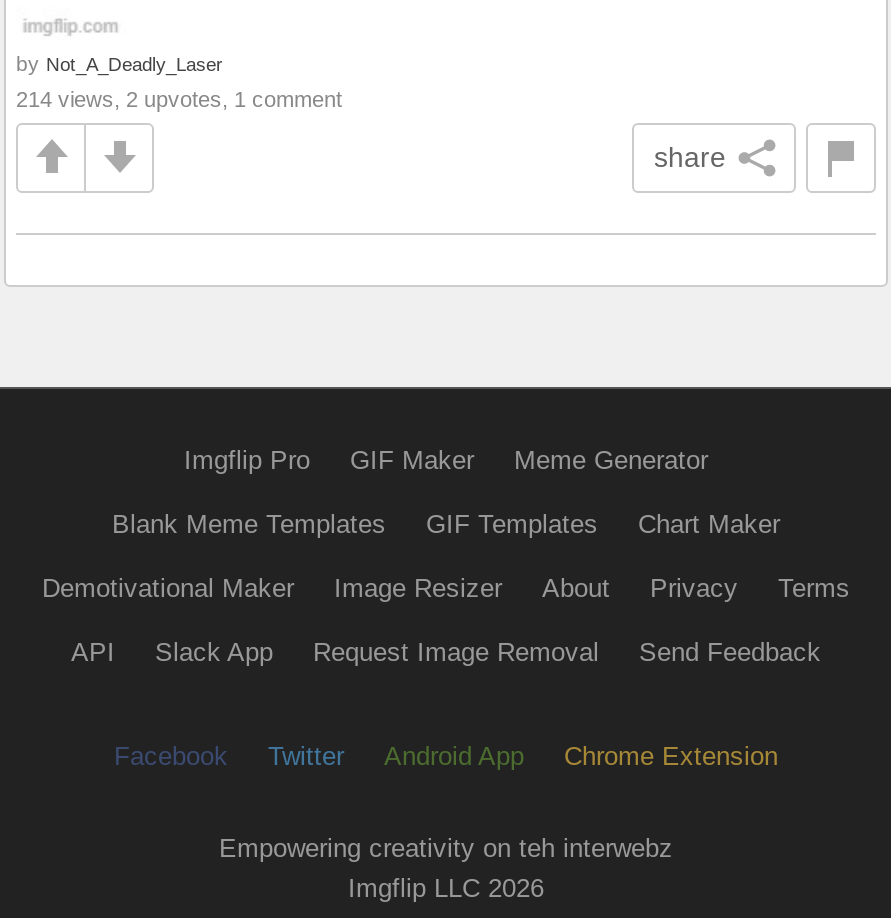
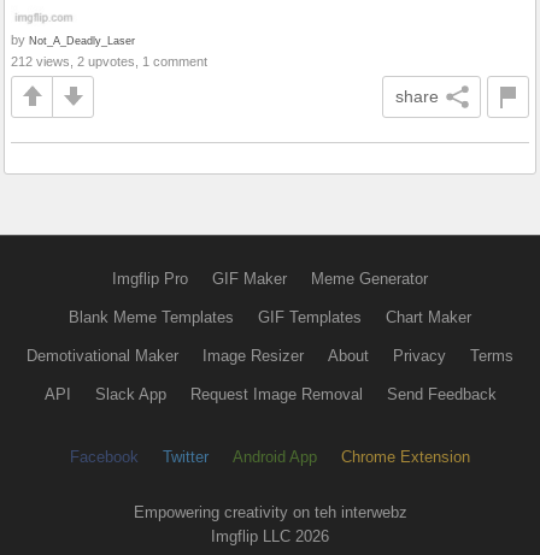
- 214 views, 2 upvotes, 1 comment
+ 212 views, 2 upvotes, 1 comment
